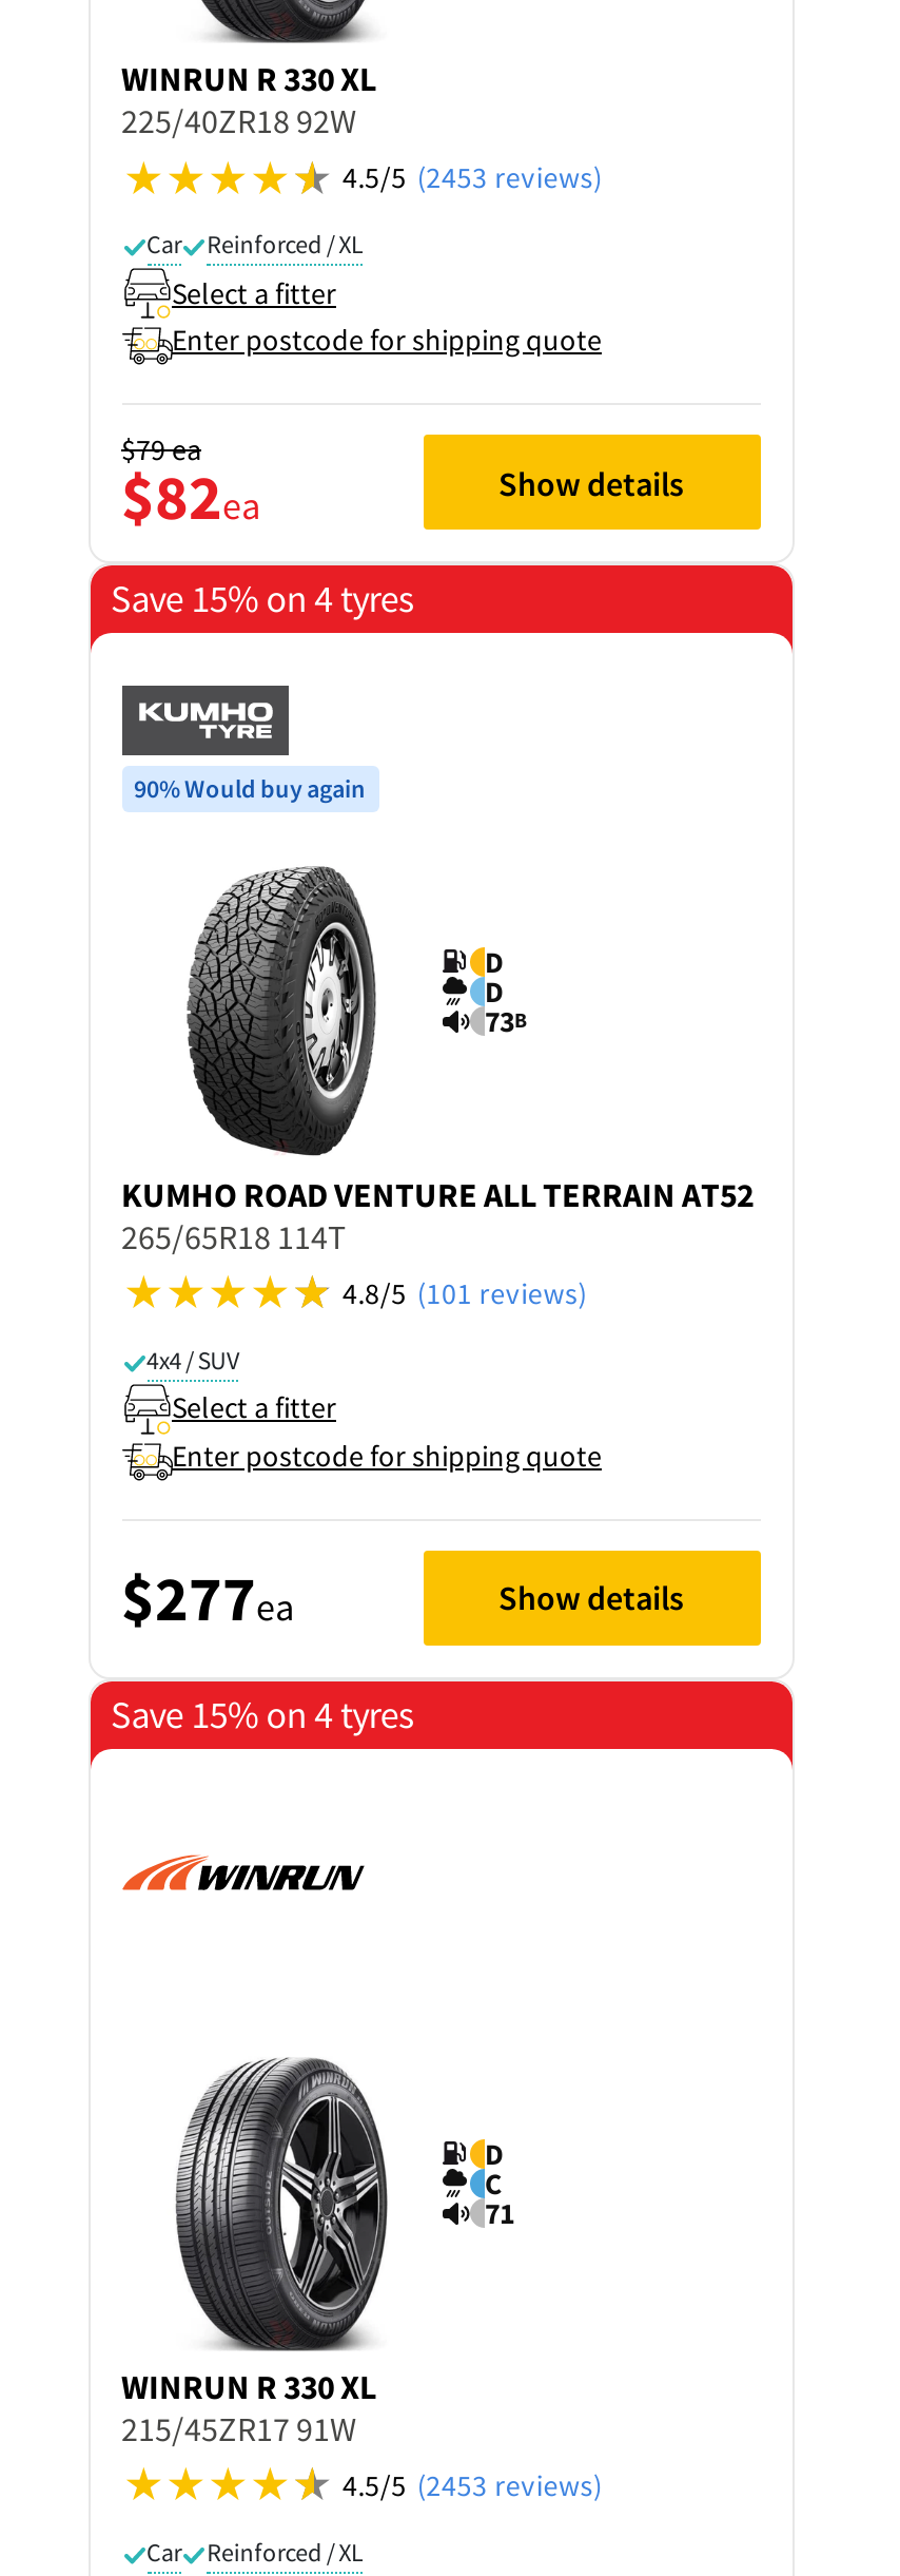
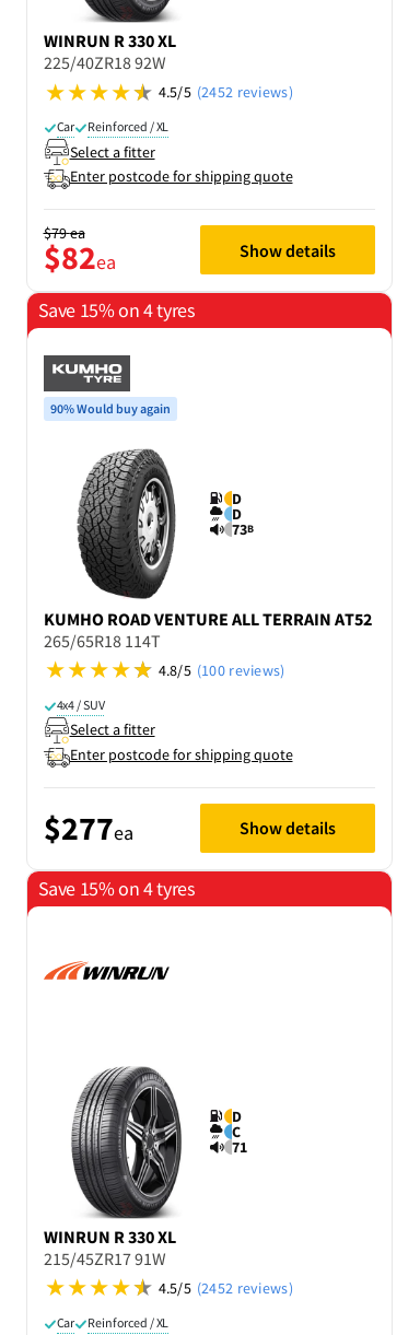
- 4.5/5 (2453 reviews)
+ 4.5/5 (2452 reviews)

- 4.8/5 (101 reviews)
+ 4.8/5 (100 reviews)

- 4.5/5 (2453 reviews)
+ 4.5/5 (2452 reviews)
